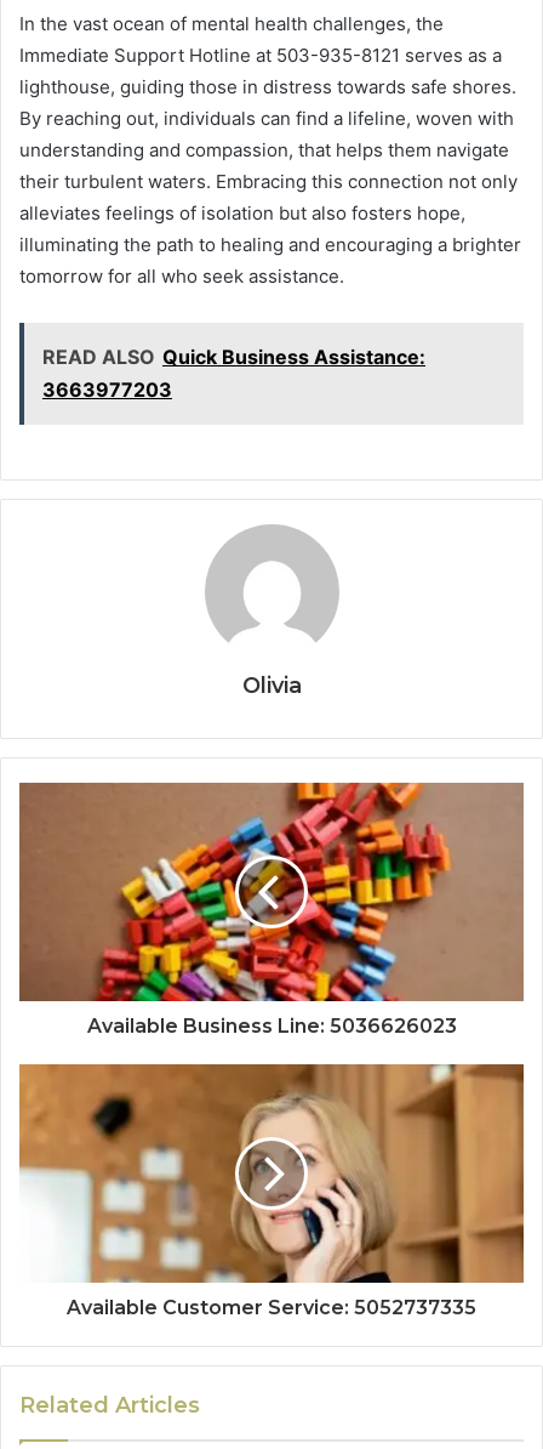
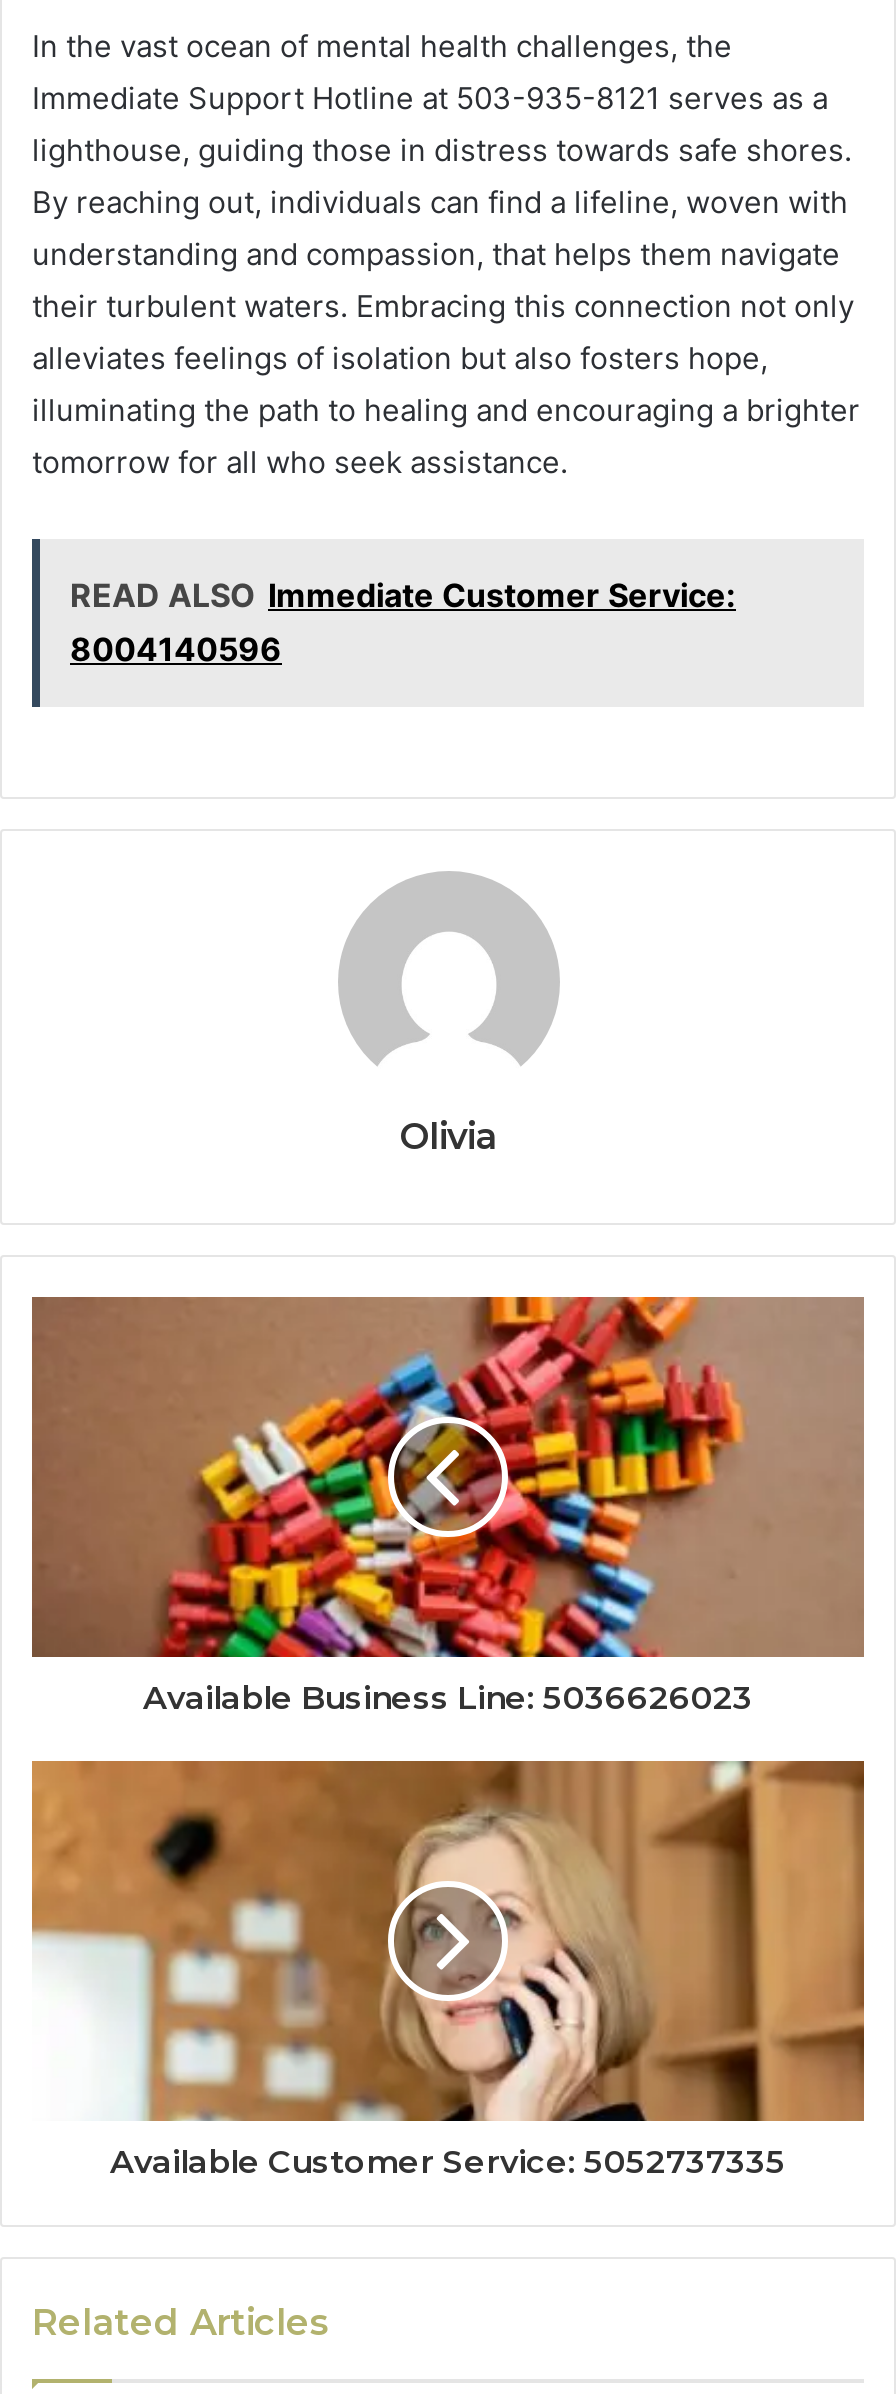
- READ ALSO Quick Business Assistance:
+ READ ALSO Immediate Customer Service:

- 3663977203
+ 8004140596
